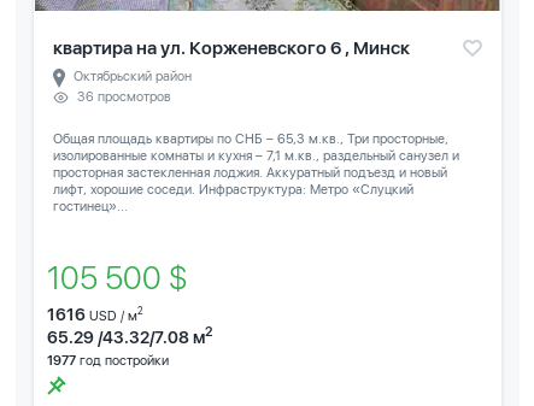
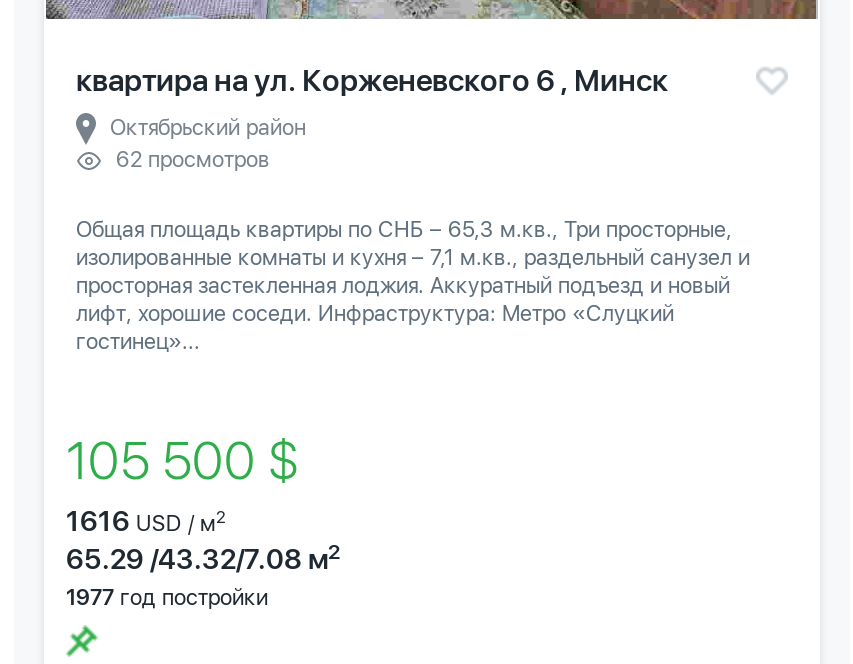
- 36 просмотров
+ 62 просмотров
